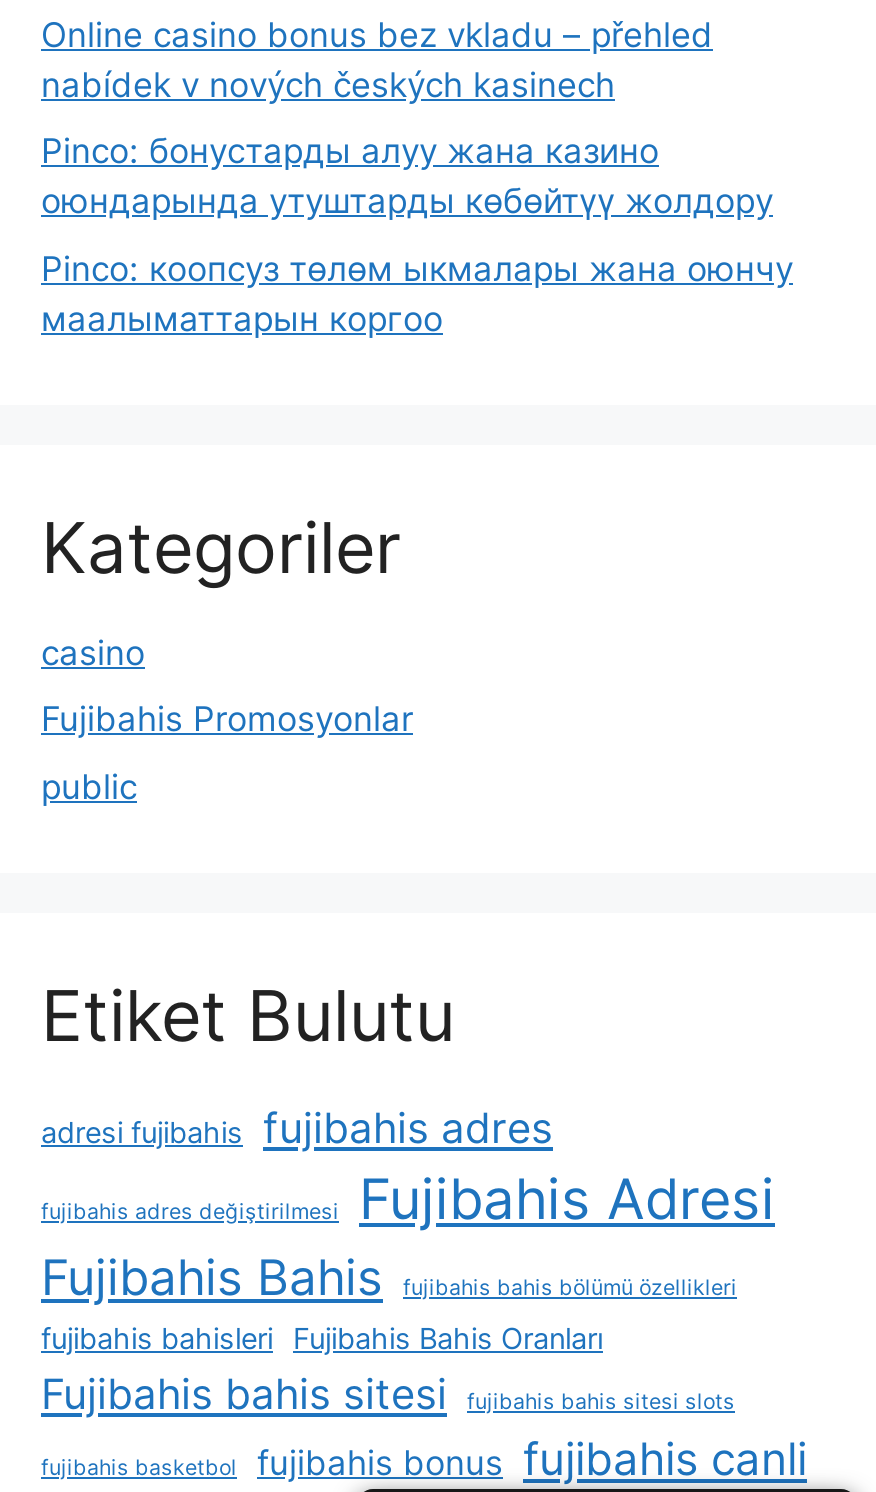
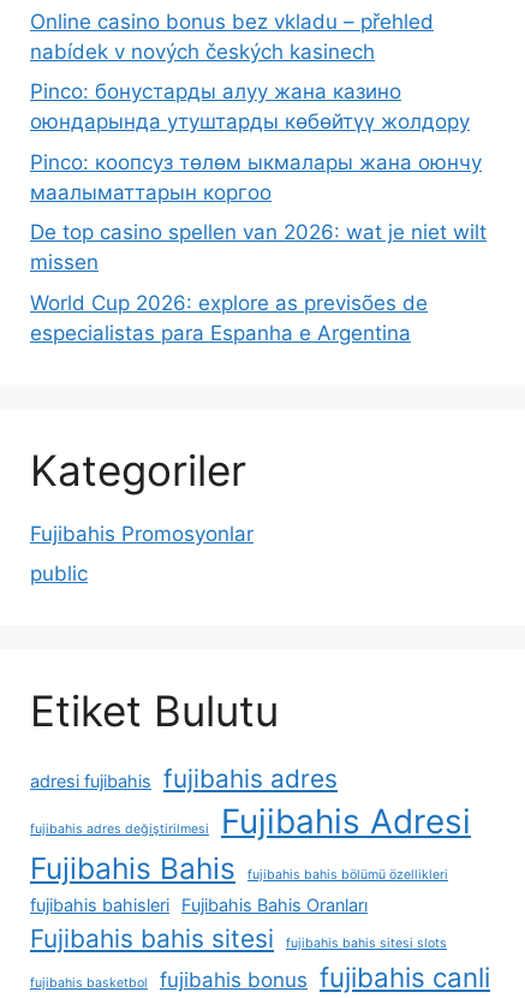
+ De top casino spellen van 2026: wat je niet wilt
+ missen
+ World Cup 2026: explore as previsões de
+ especialistas para Espanha e Argentina

moved down: Kategoriler

- casino
